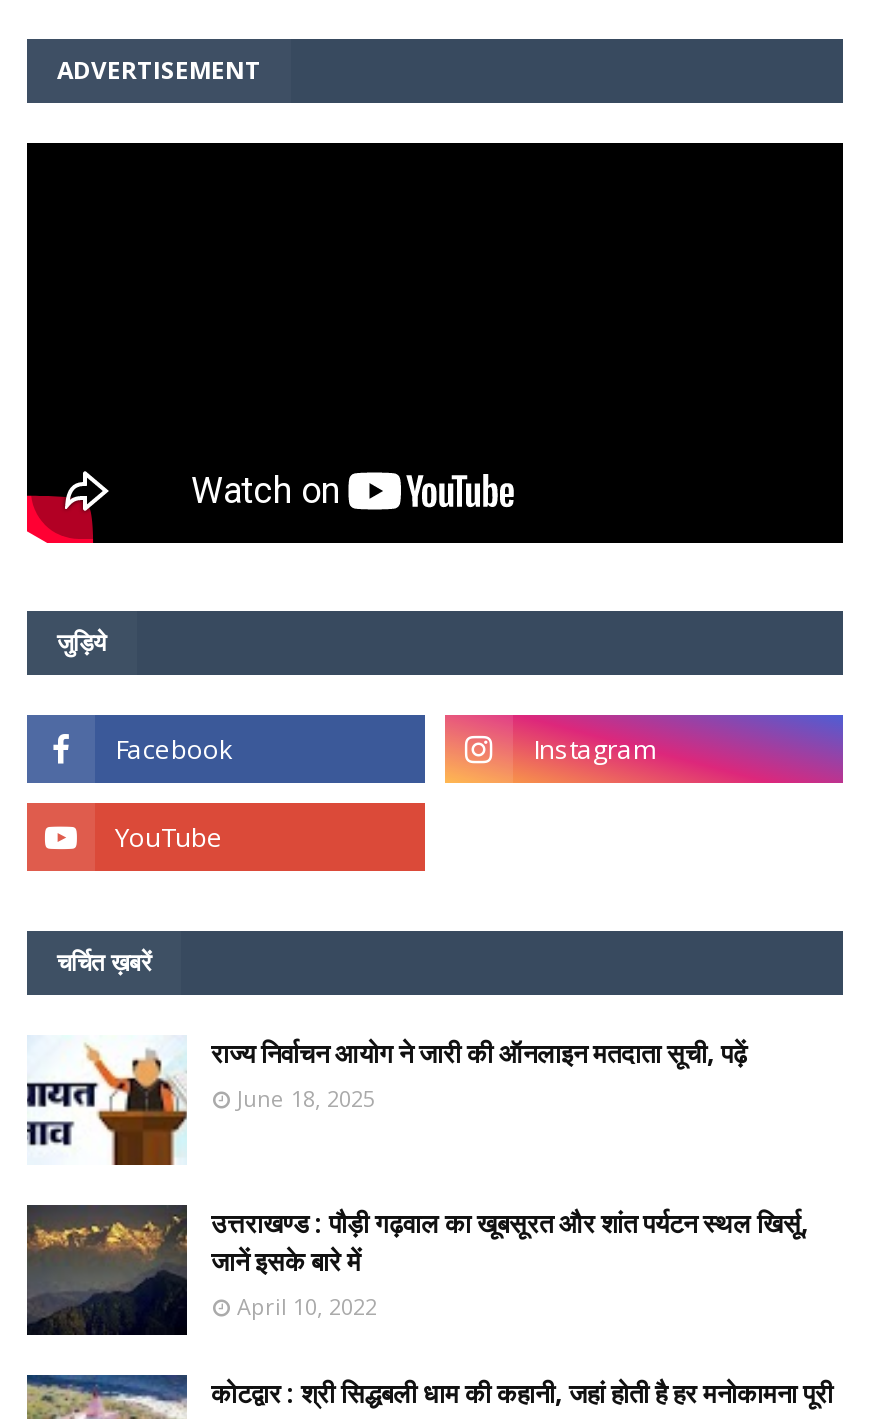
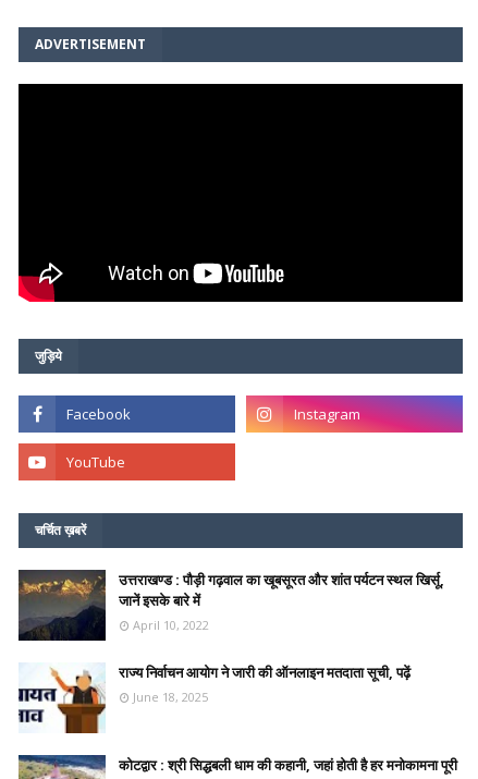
moved down: [image] | राज्य निर्वाचन आयोग ने जारी की ऑनलाइन मतदाता सूची, पढ़ें | June 18, 2025

moved up: [image] | उत्तराखण्ड : पौड़ी गढ़वाल का खूबसूरत और शांत पर्यटन स्थल खिर्सू, | जानें इसके बारे में | April 10, 2022
